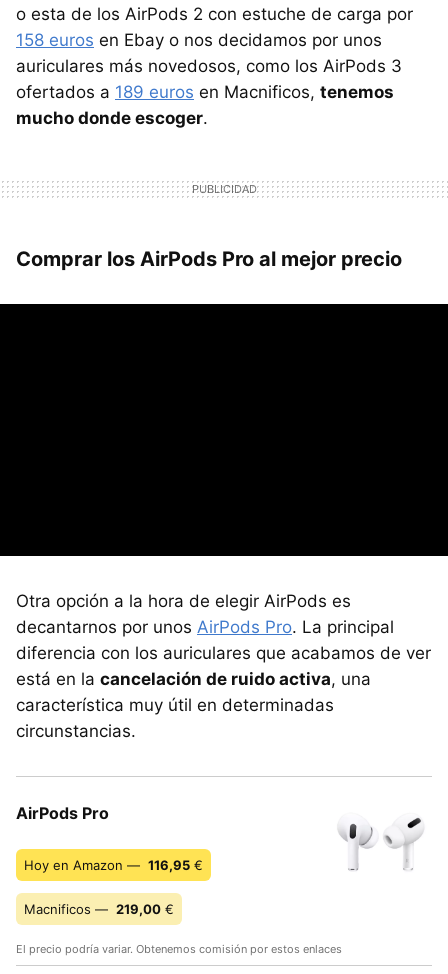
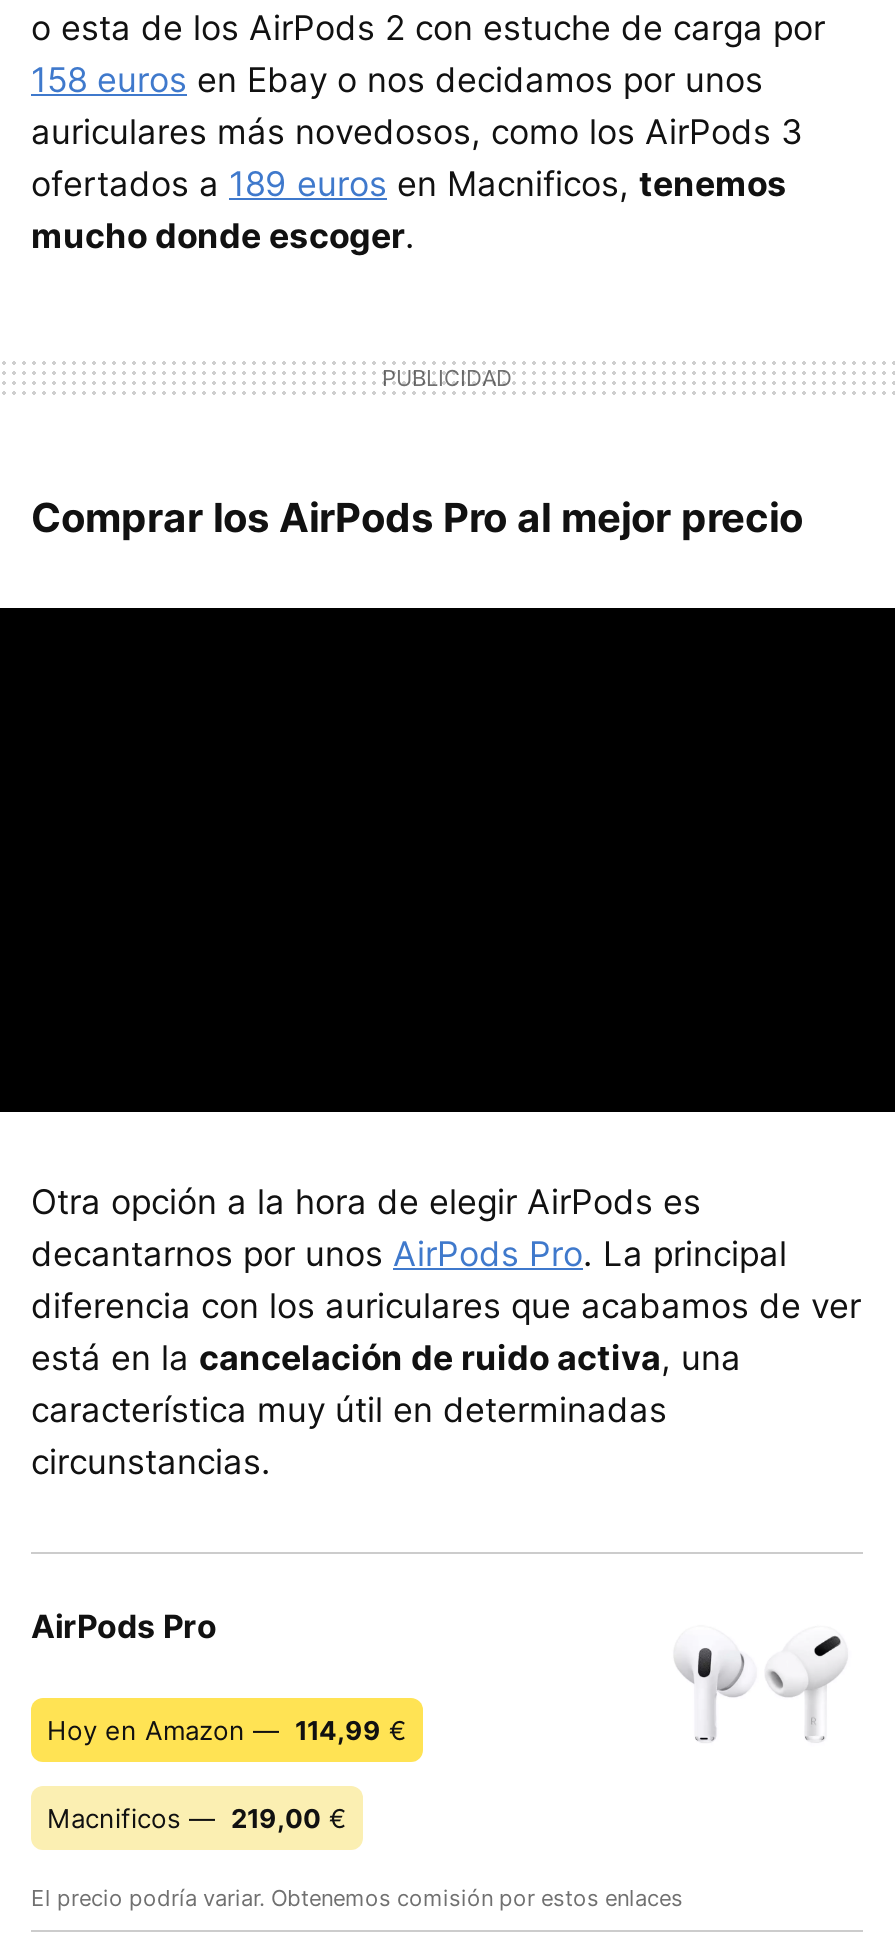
- Hoy en Amazon — 116,95 €
+ Hoy en Amazon — 114,99 €
